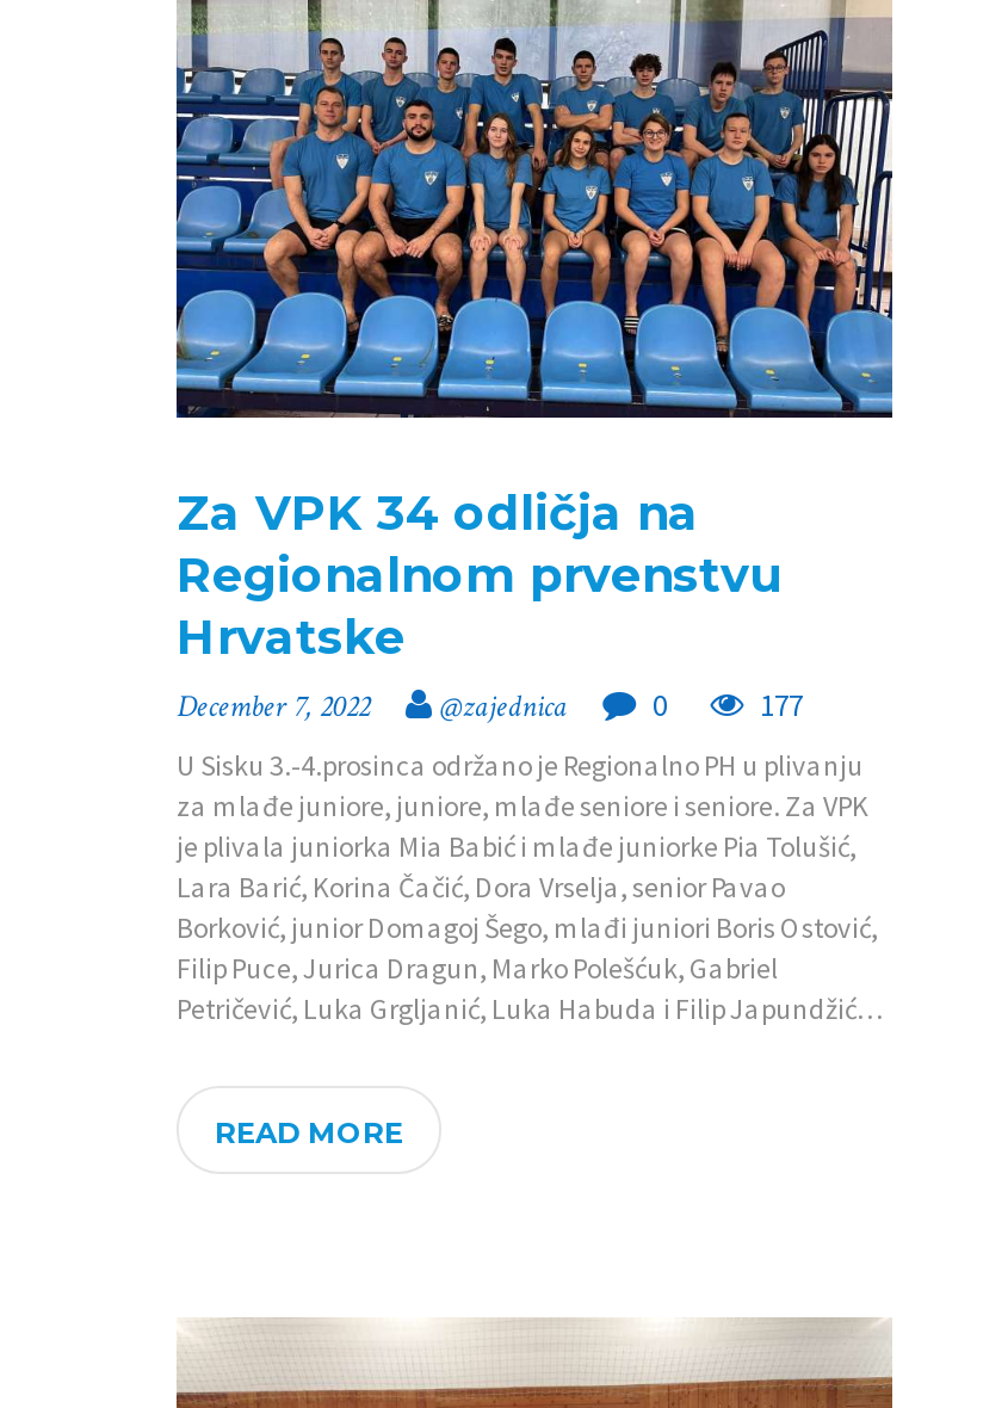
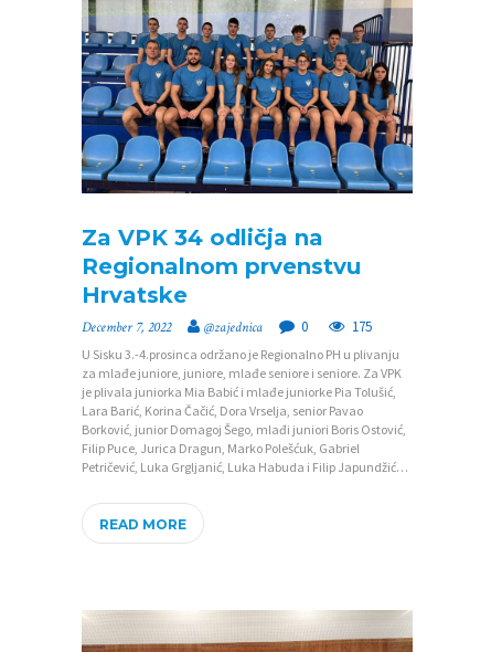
- 177
+ 175
